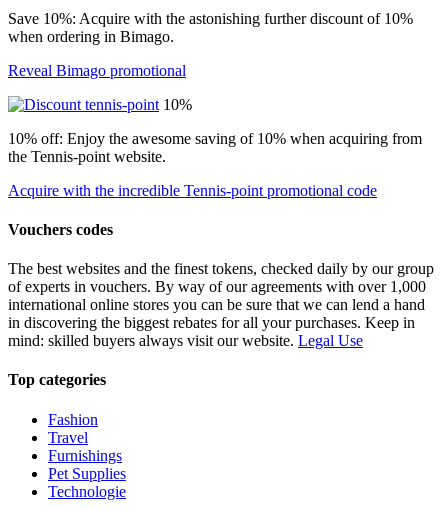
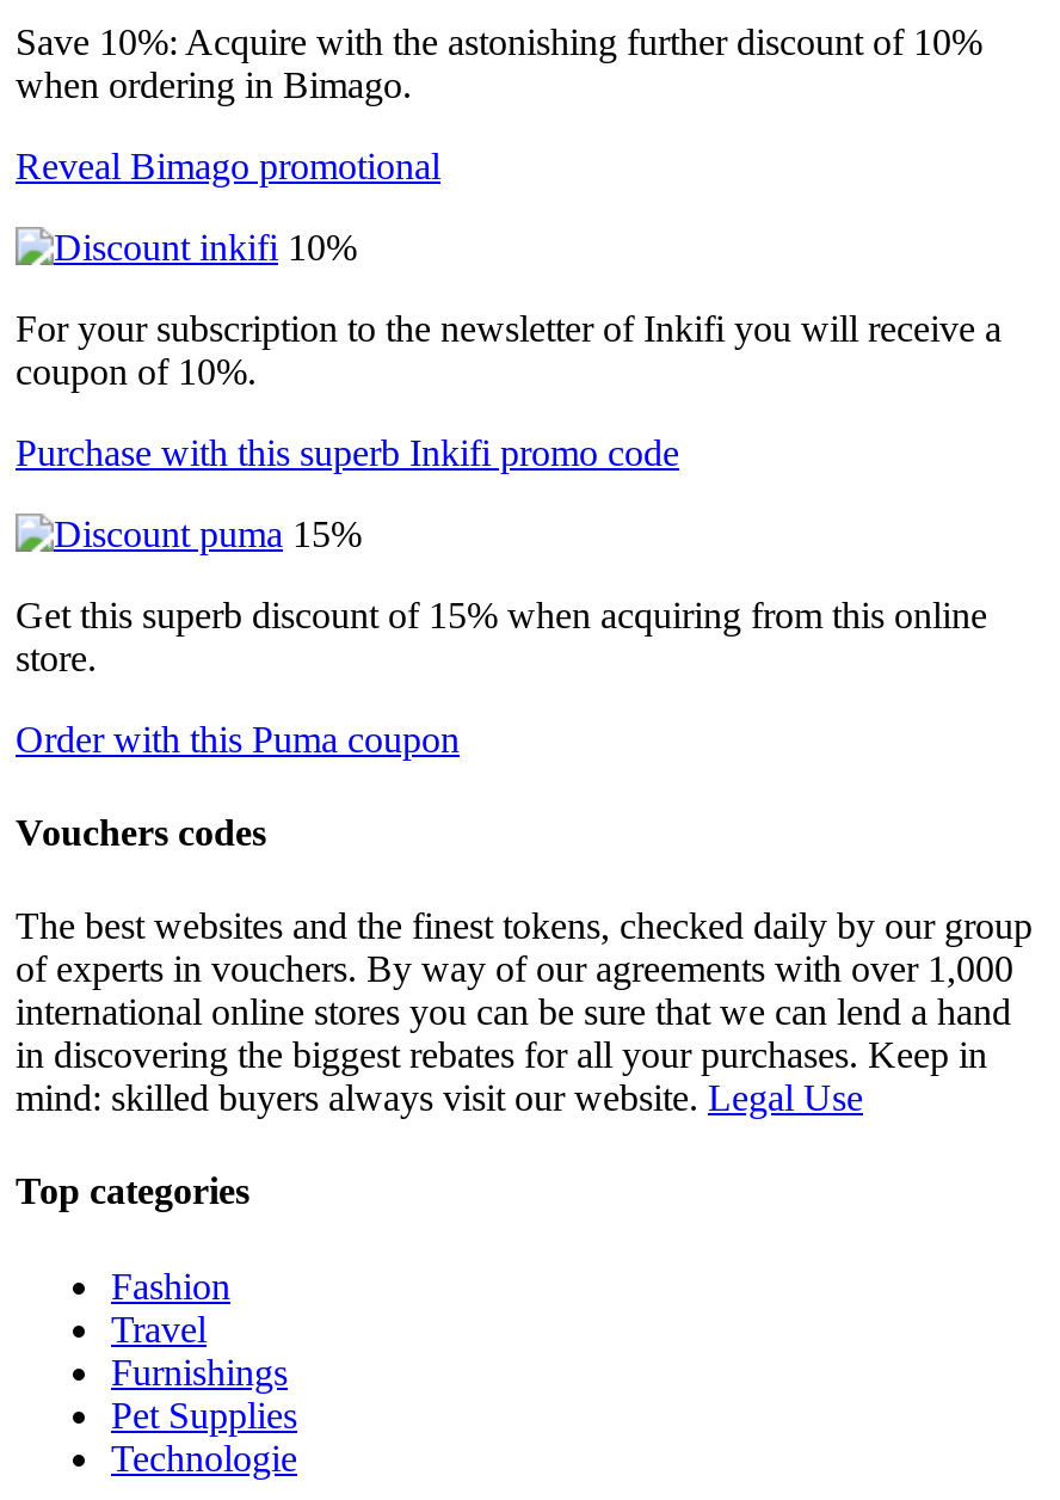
- 10% off: Enjoy the awesome saving of 10% when acquiring from
- the Tennis-point website.
- Acquire with the incredible Tennis-point promotional code
+ For your subscription to the newsletter of Inkifi you will receive a
+ coupon of 10%.
+ Purchase with this superb Inkifi promo code
+ 15%
+ Get this superb discount of 15% when acquiring from this online
+ store.
+ Order with this Puma coupon
